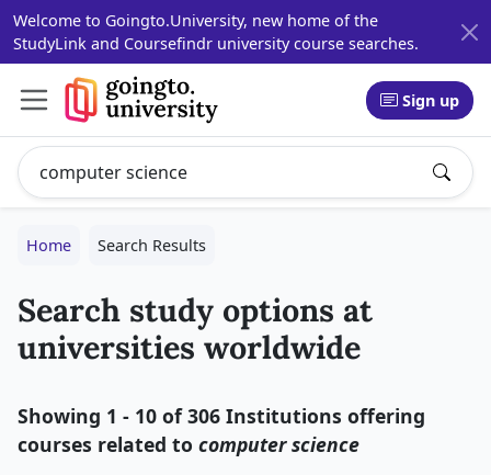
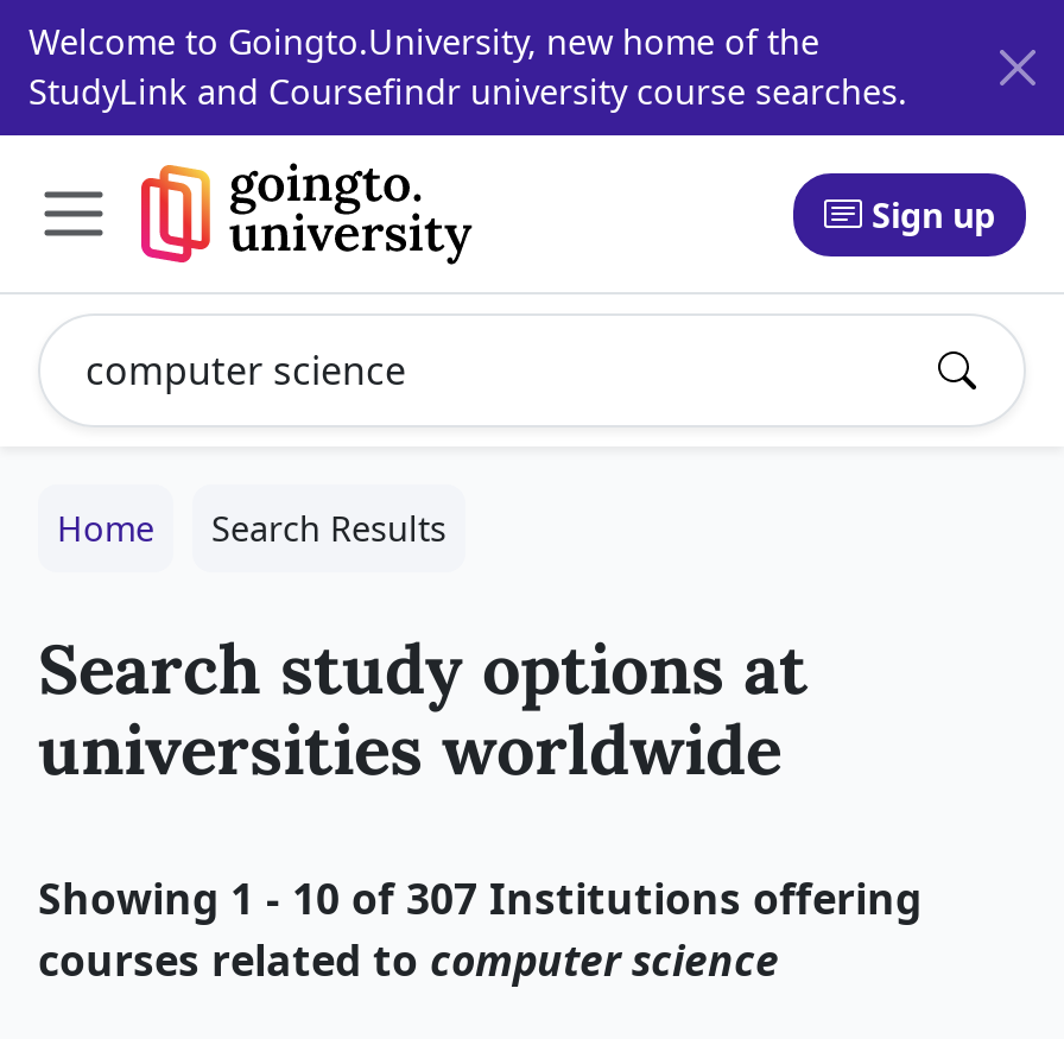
- Showing 1 - 10 of 306 Institutions offering
+ Showing 1 - 10 of 307 Institutions offering
